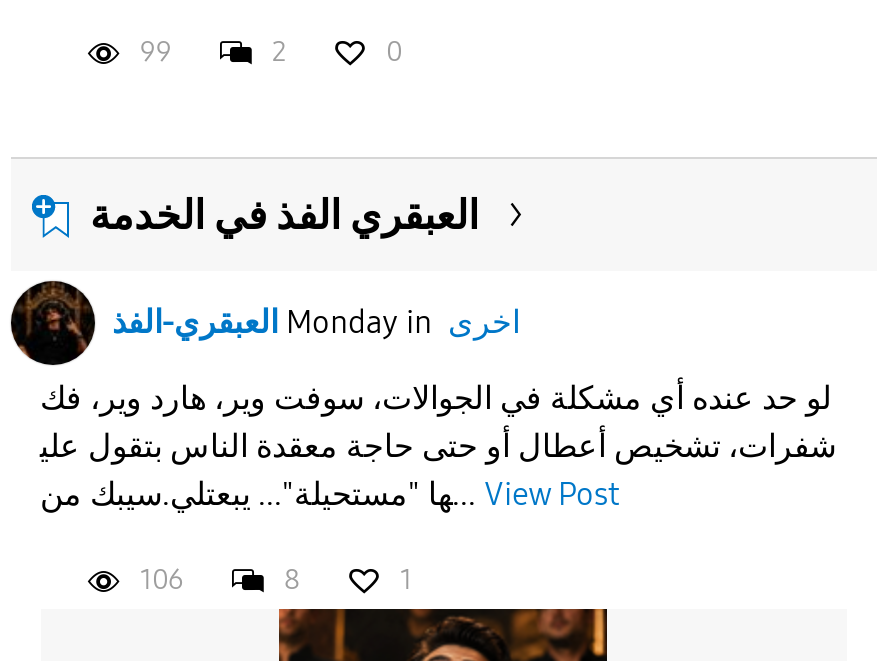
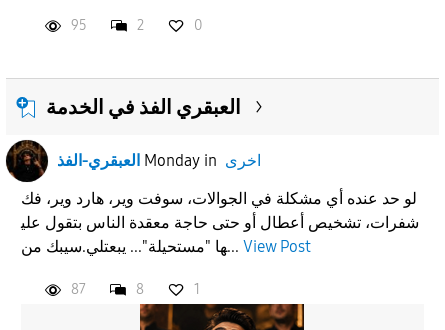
- 99
+ 95

- 106
+ 87
